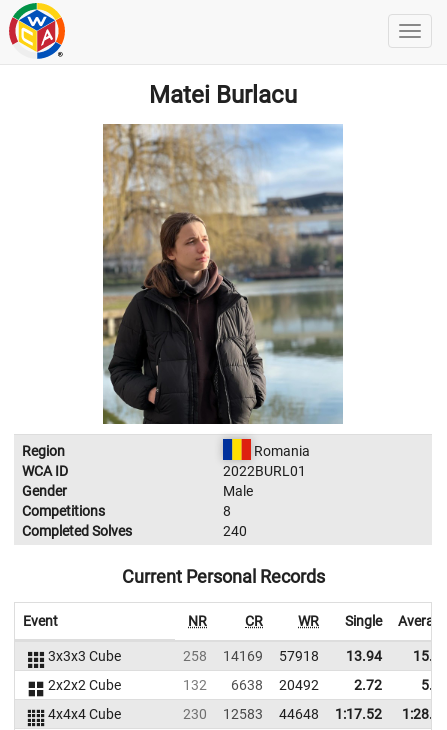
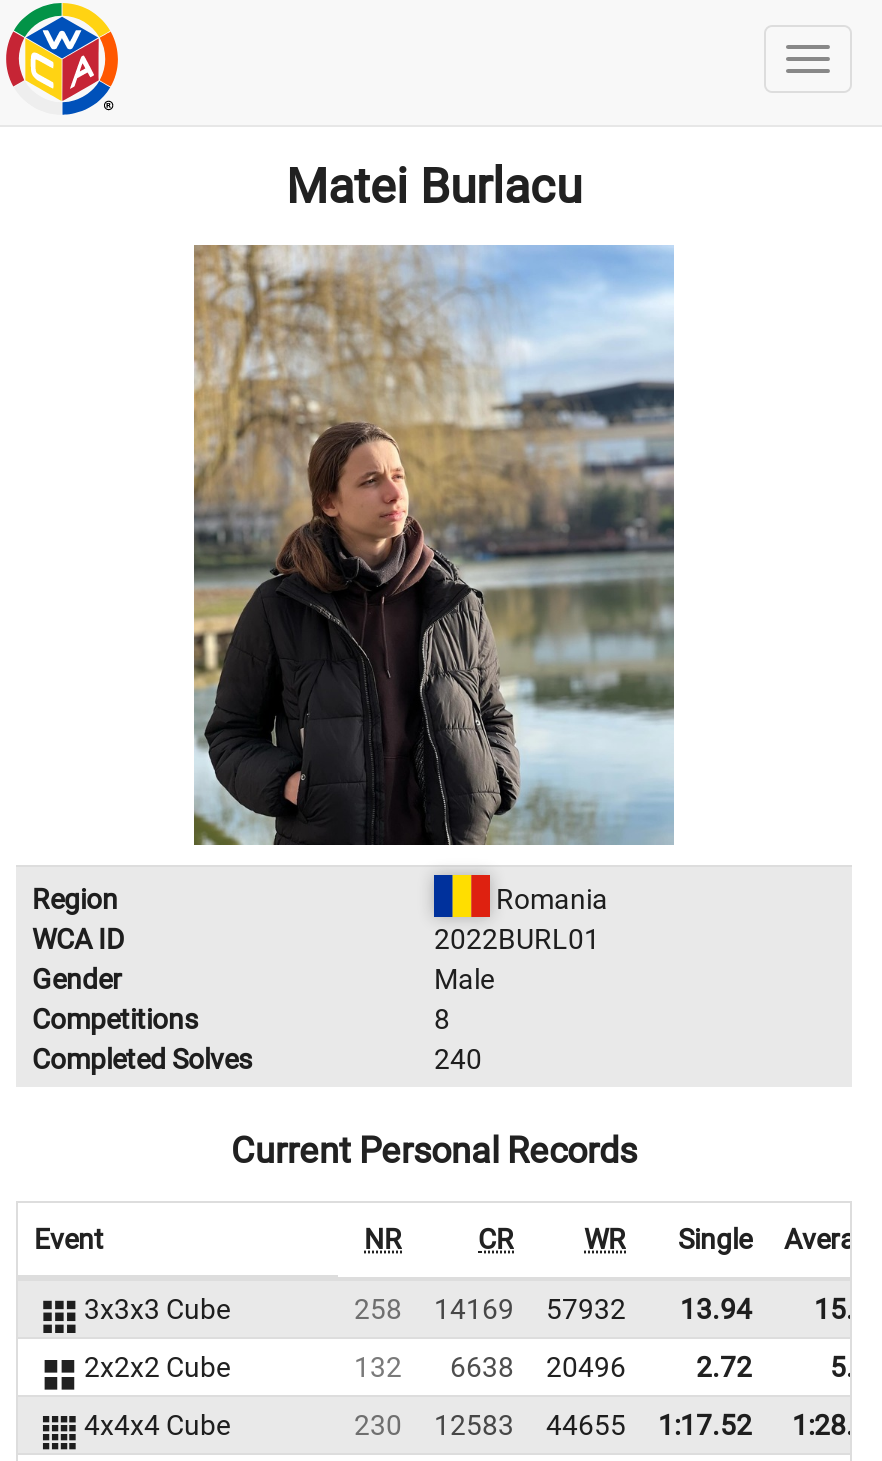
- 57918
+ 57932

- 132 6638 20492
+ 132 6638 20496

- 44648
+ 44655
